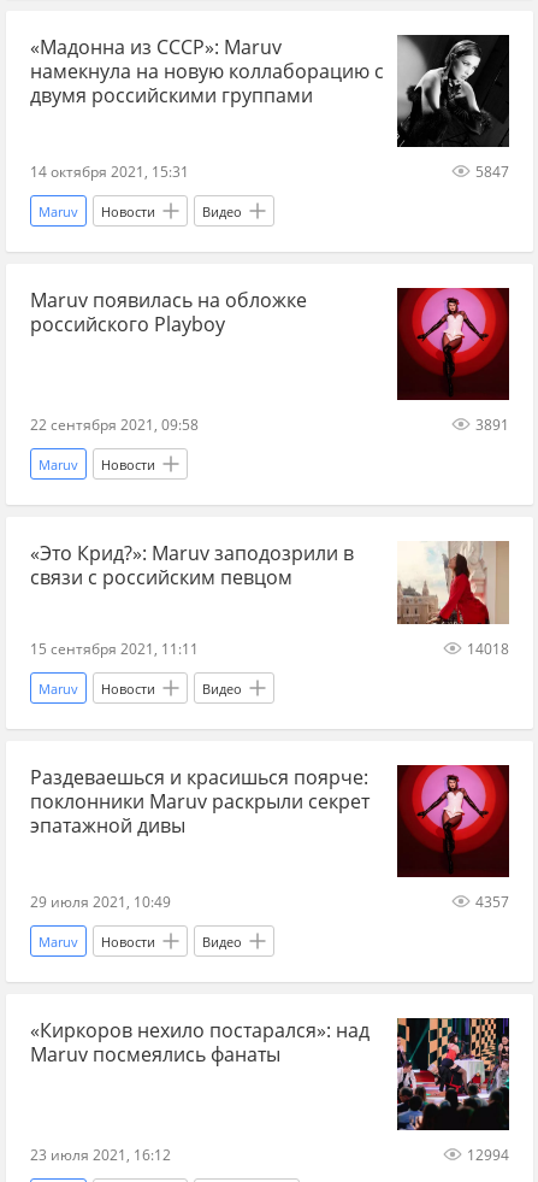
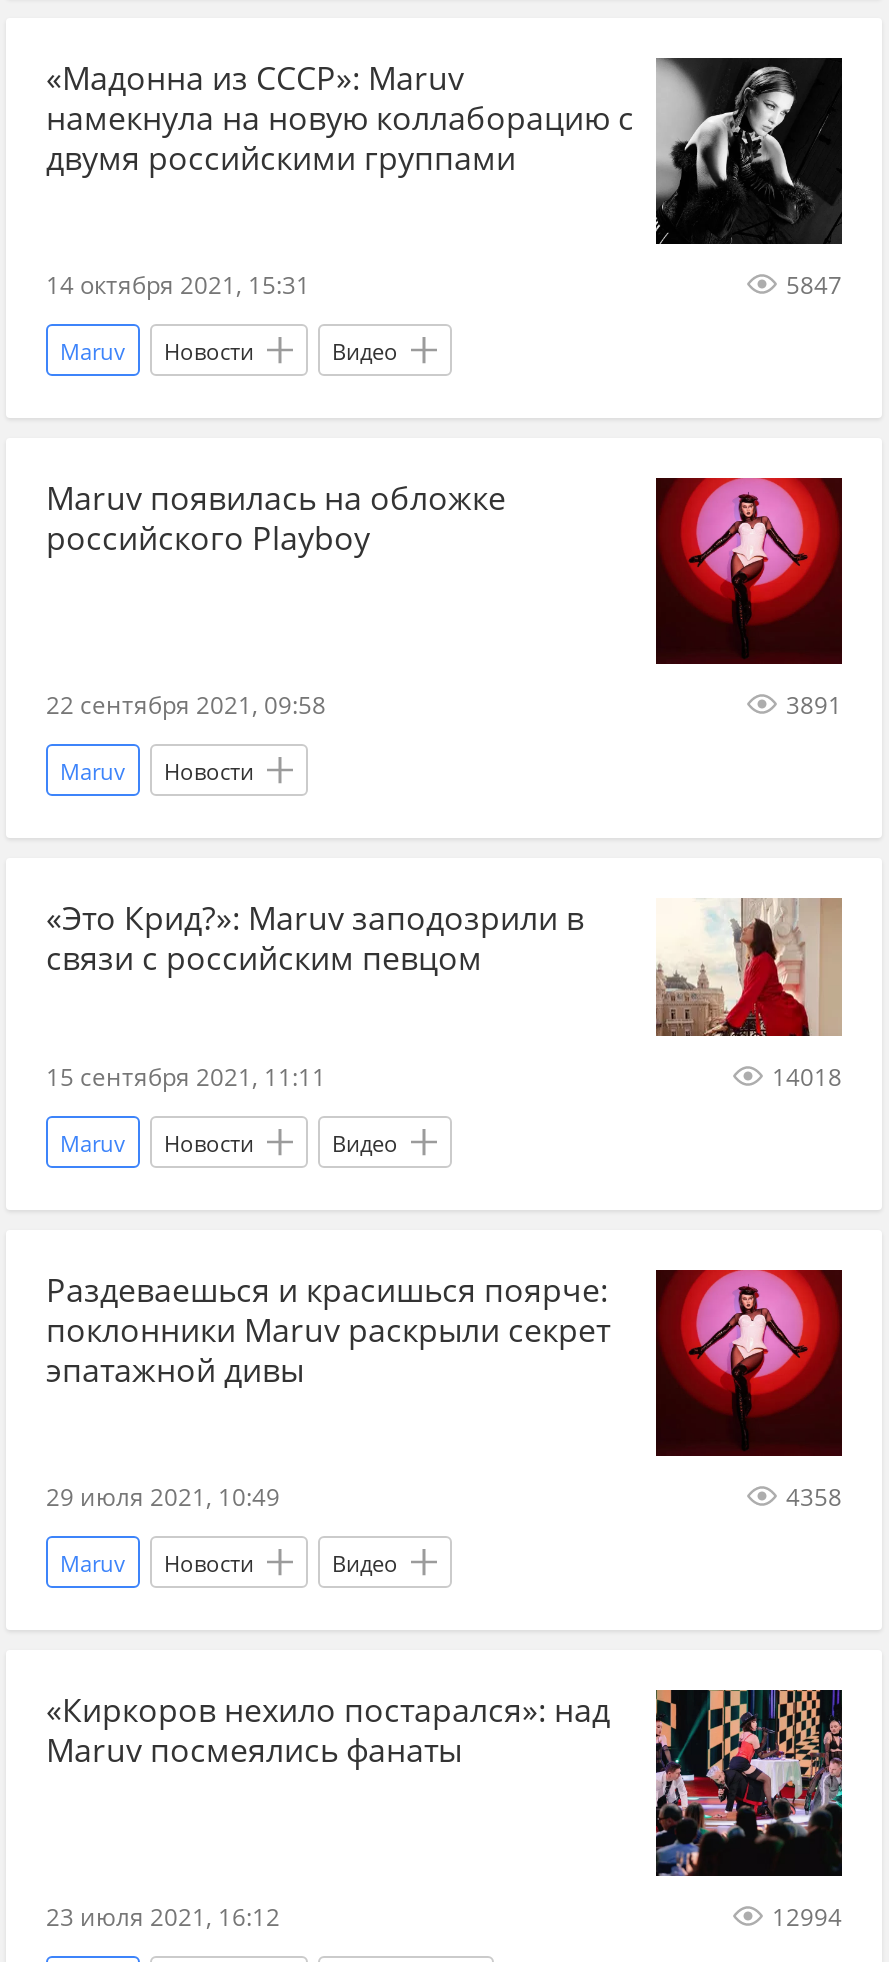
- 4357
+ 4358
